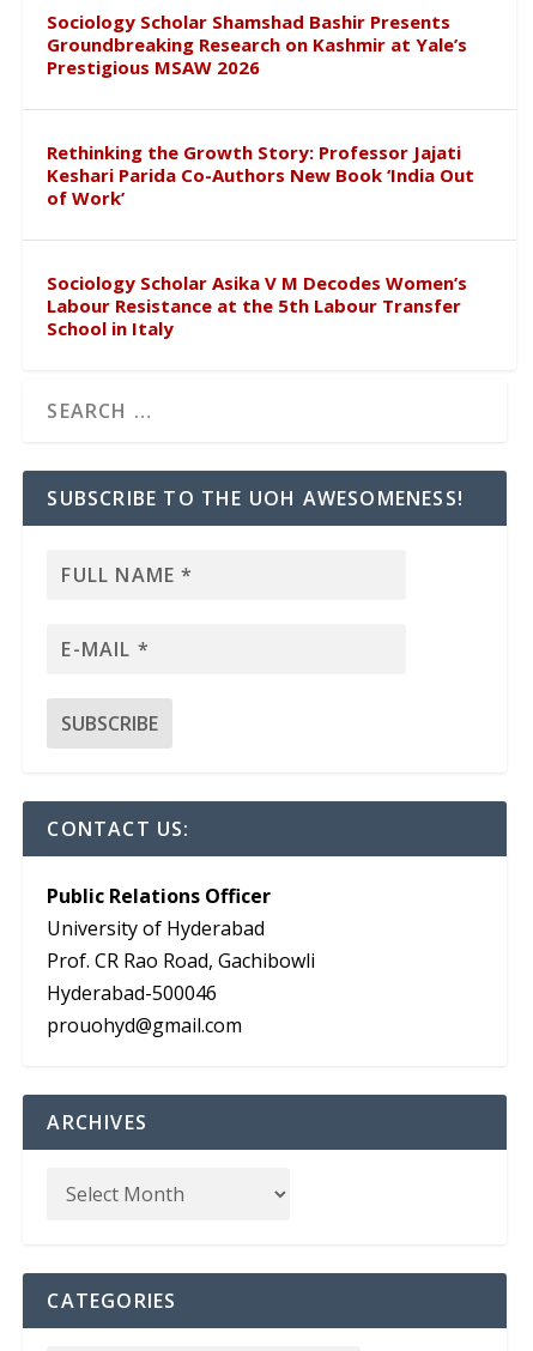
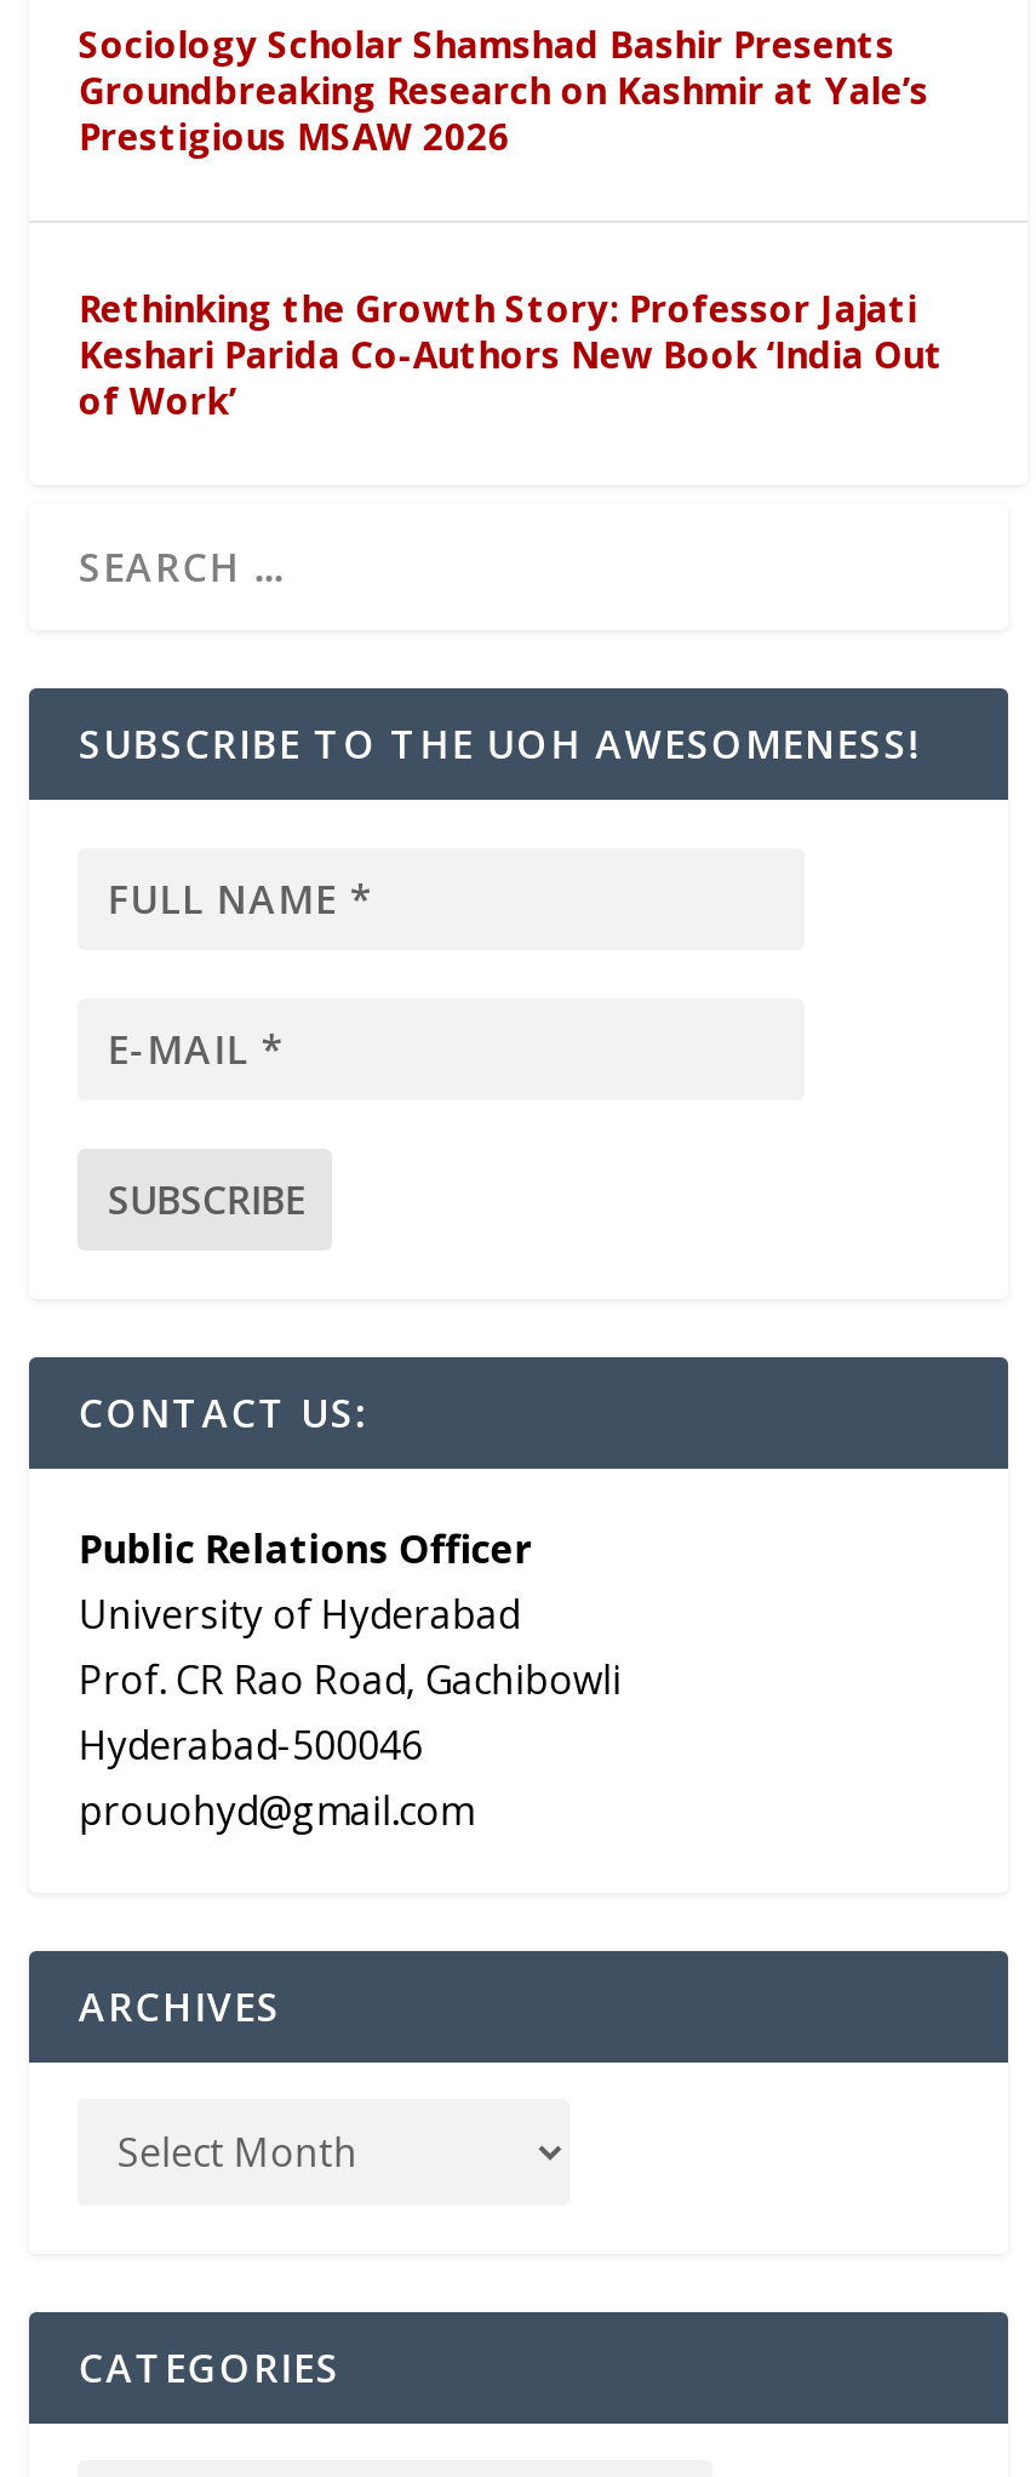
- Sociology Scholar Asika V M Decodes Women’s
- Labour Resistance at the 5th Labour Transfer
- School in Italy
